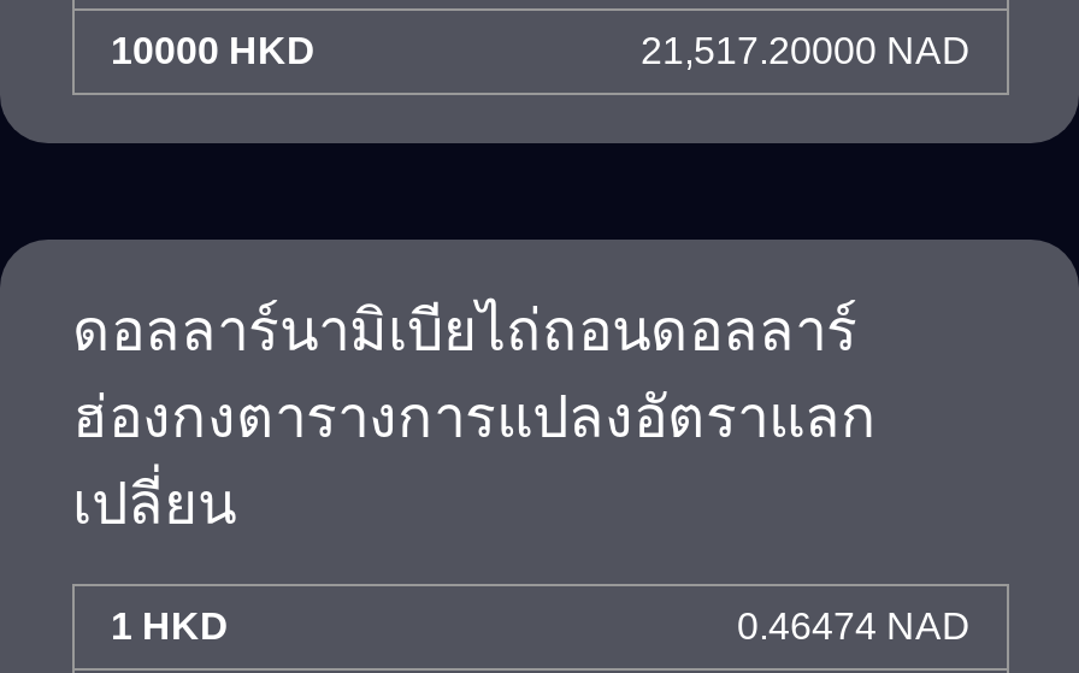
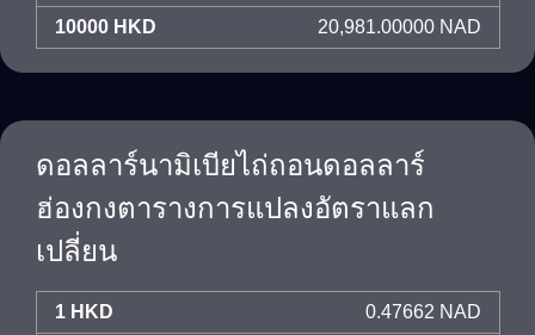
- 21,517.20000 NAD
+ 20,981.00000 NAD

- 0.46474 NAD
+ 0.47662 NAD
